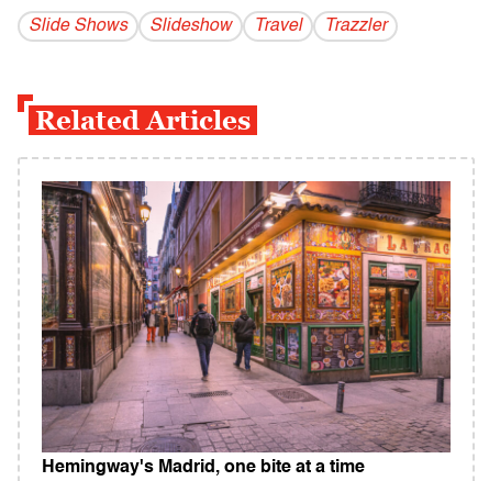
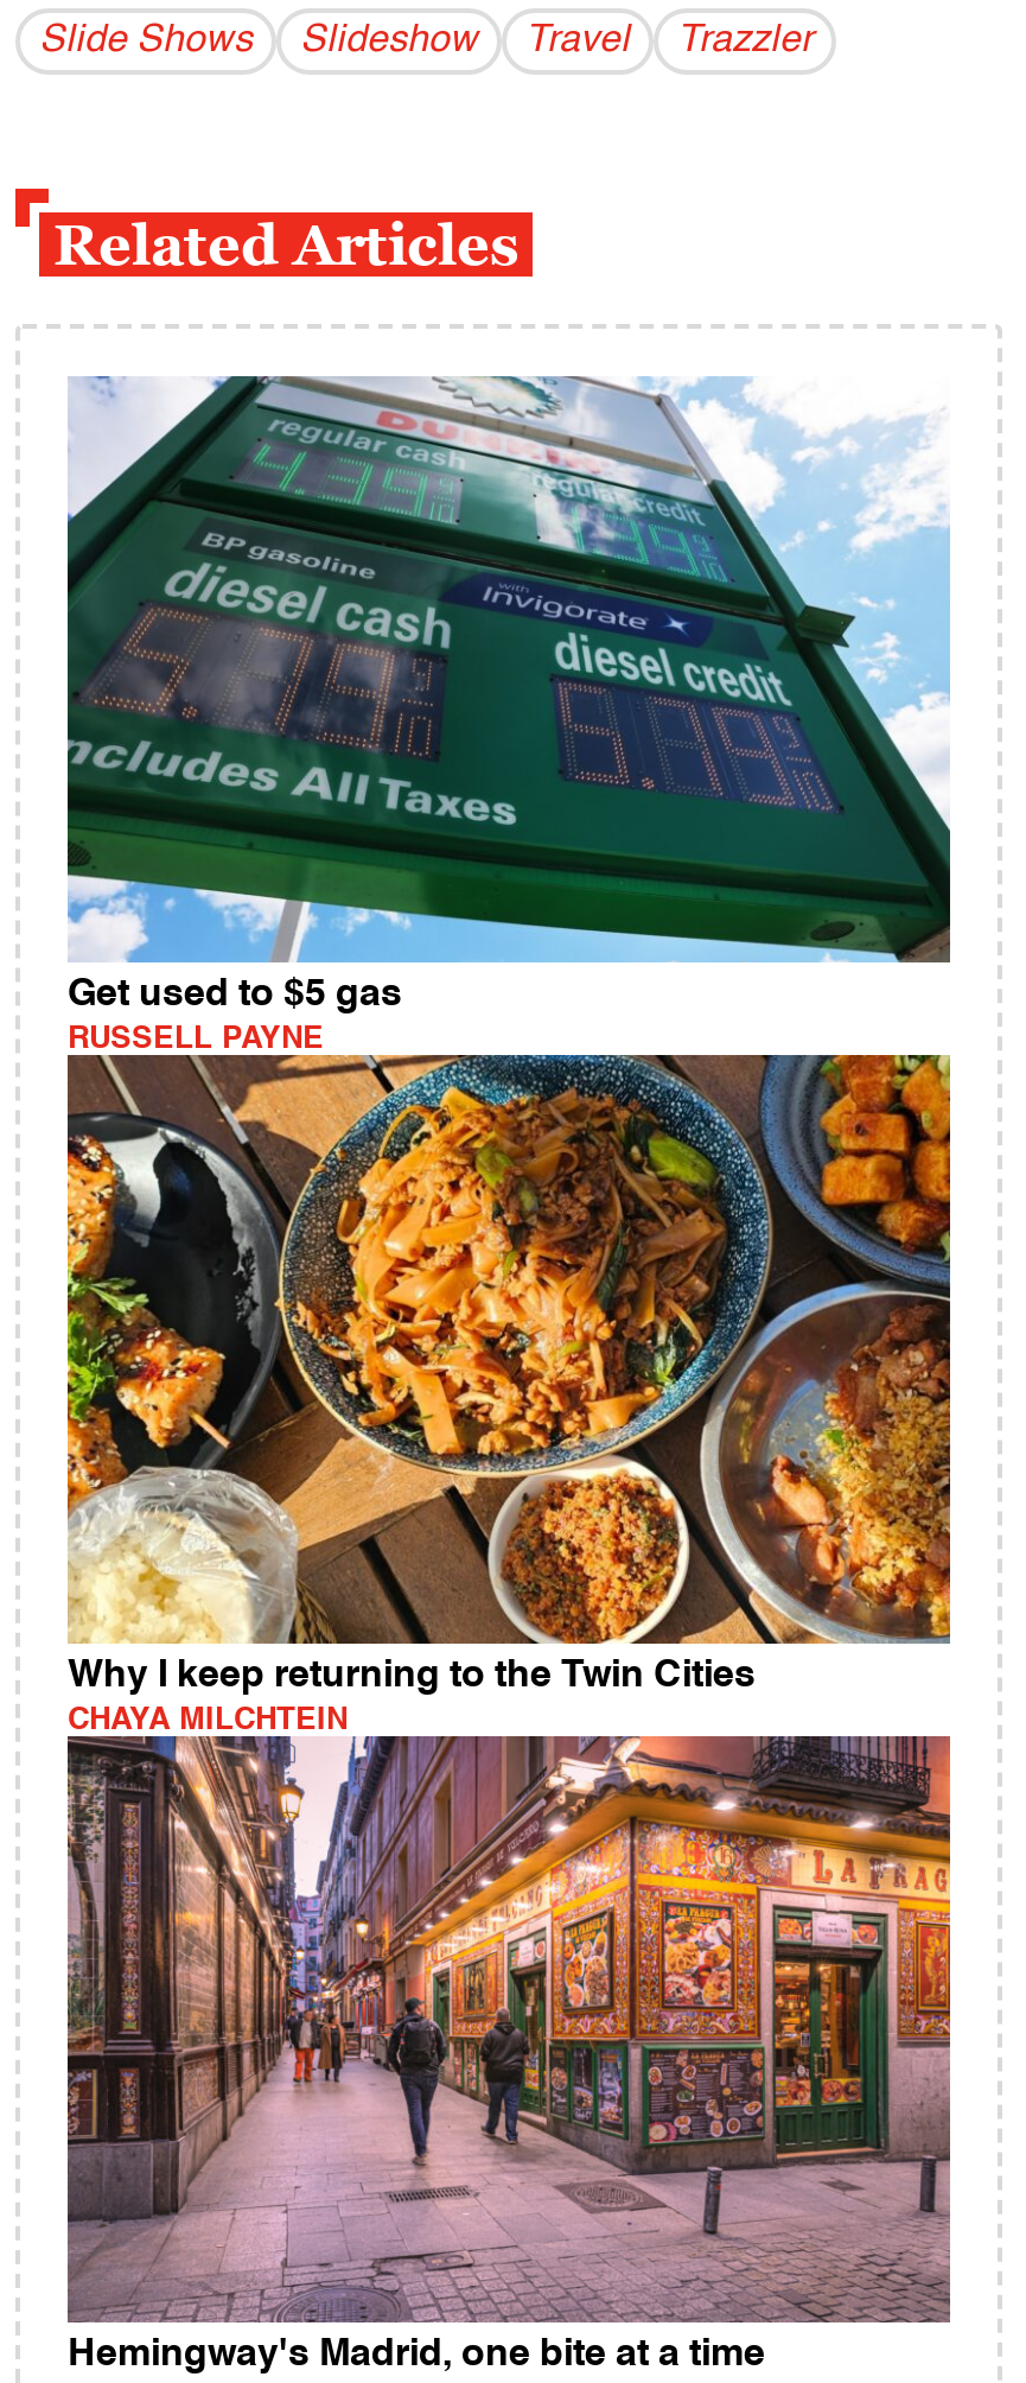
+ [image]
+ Get used to $5 gas
+ RUSSELL PAYNE

+ [image]
+ Why I keep returning to the Twin Cities
+ CHAYA MILCHTEIN
